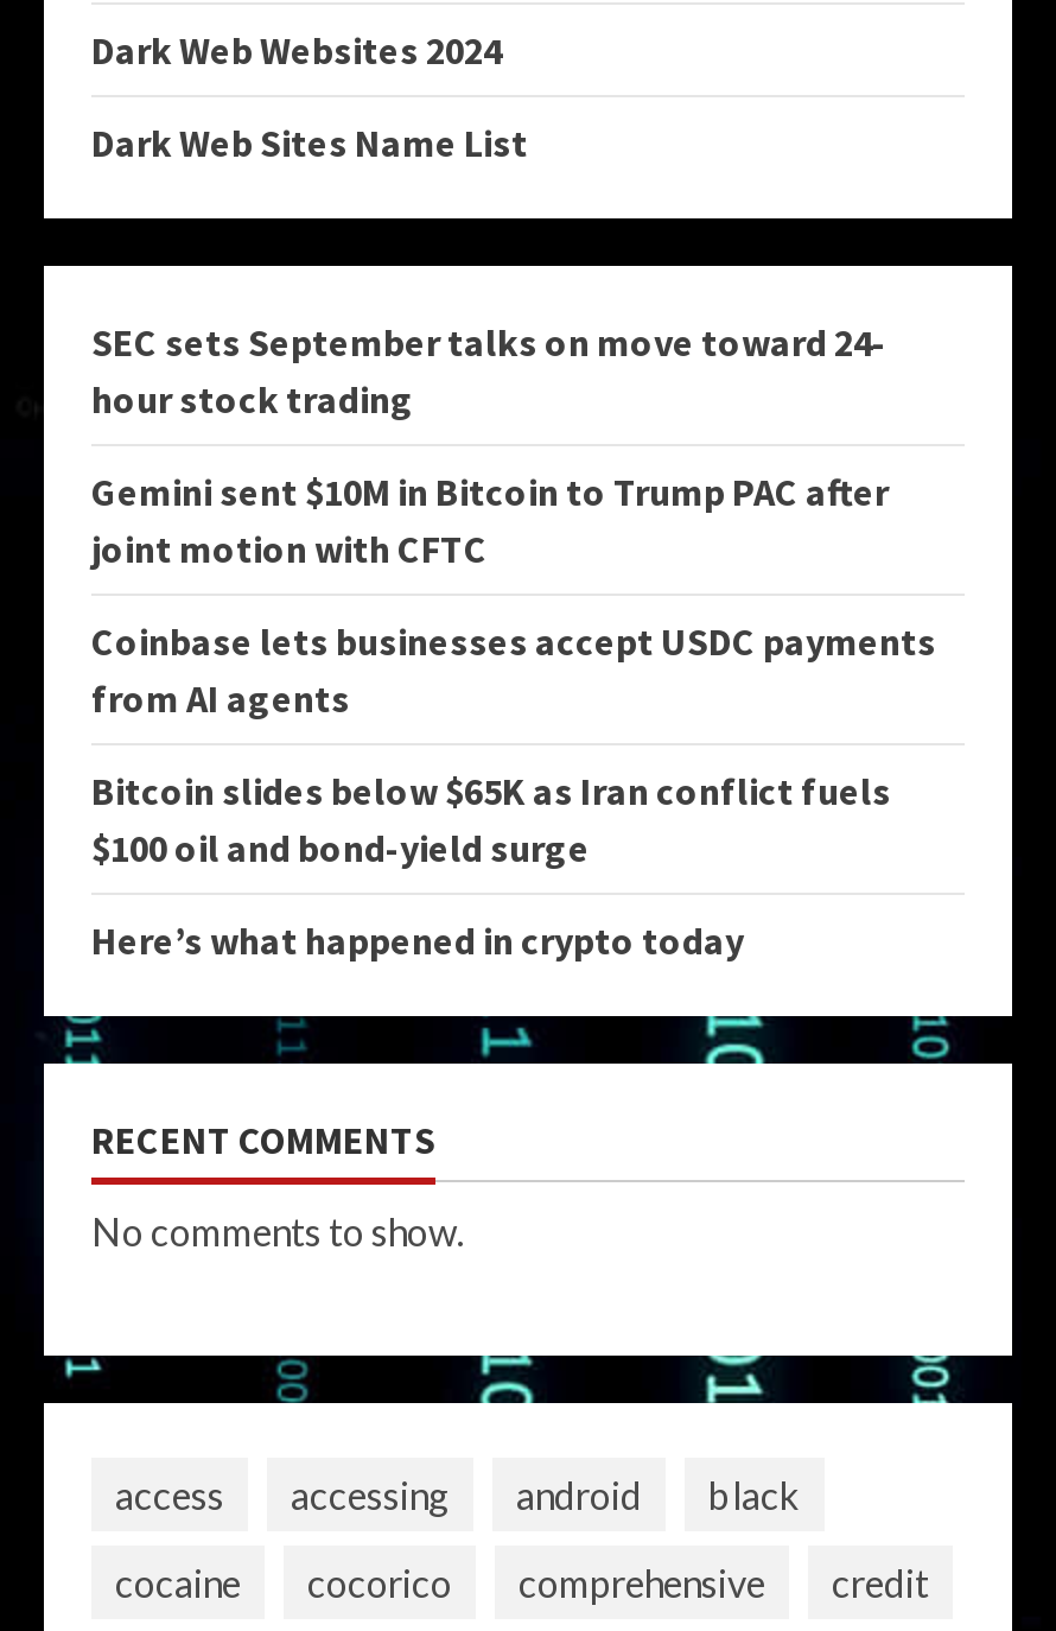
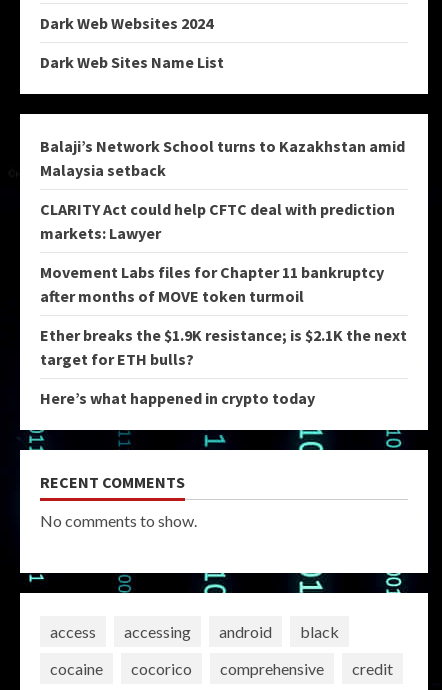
- SEC sets September talks on move toward 24-
- hour stock trading
+ Balaji’s Network School turns to Kazakhstan amid
+ Malaysia setback

- Gemini sent $10M in Bitcoin to Trump PAC after
- joint motion with CFTC
+ CLARITY Act could help CFTC deal with prediction
+ markets: Lawyer

- Coinbase lets businesses accept USDC payments
- from AI agents
+ Movement Labs files for Chapter 11 bankruptcy
+ after months of MOVE token turmoil

- Bitcoin slides below $65K as Iran conflict fuels
- $100 oil and bond-yield surge
+ Ether breaks the $1.9K resistance; is $2.1K the next
+ target for ETH bulls?
